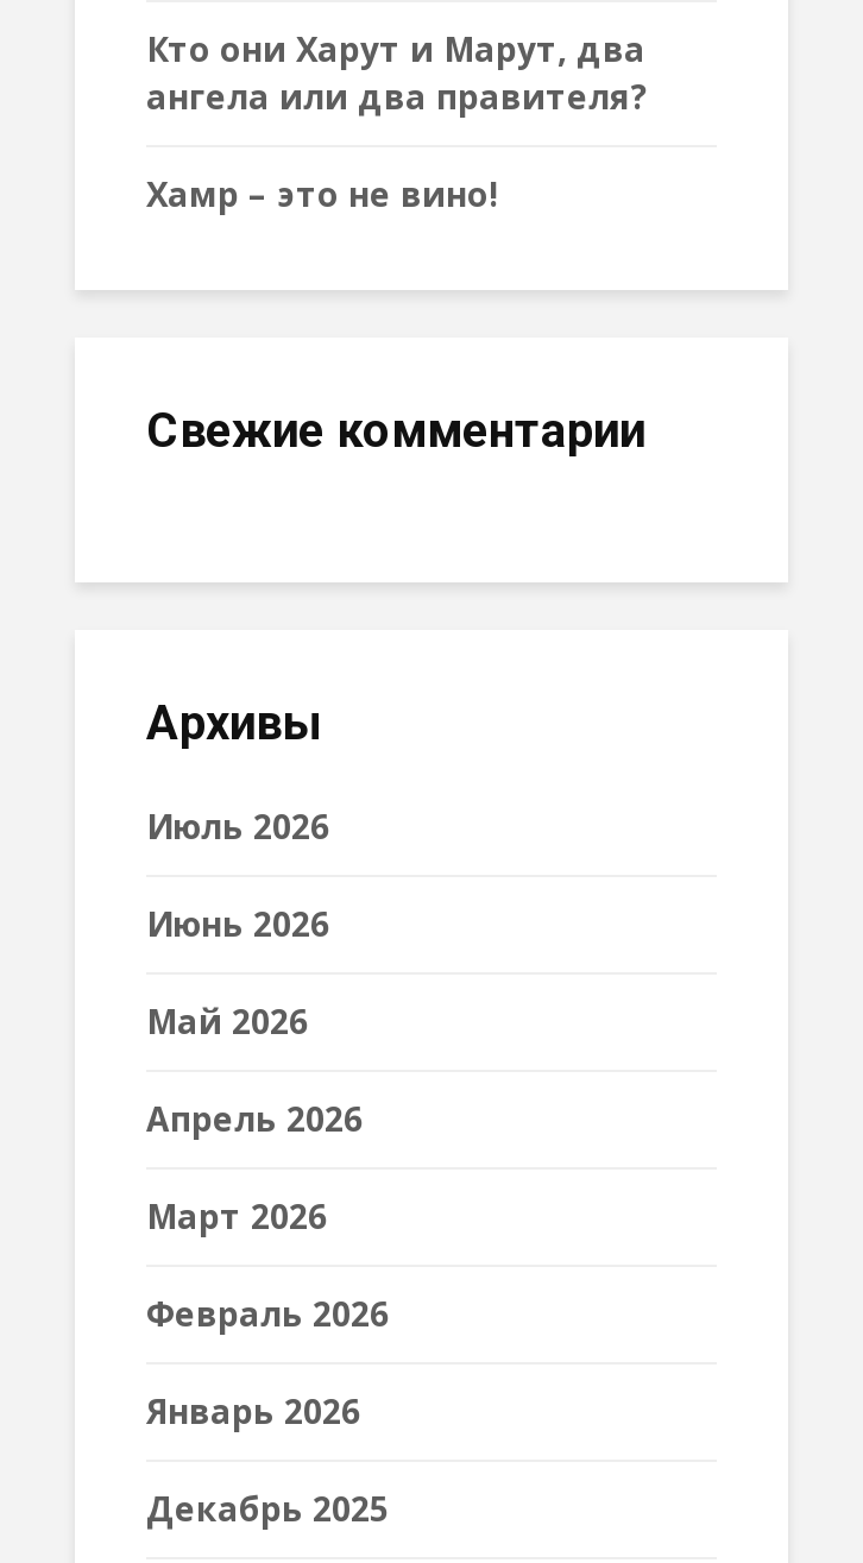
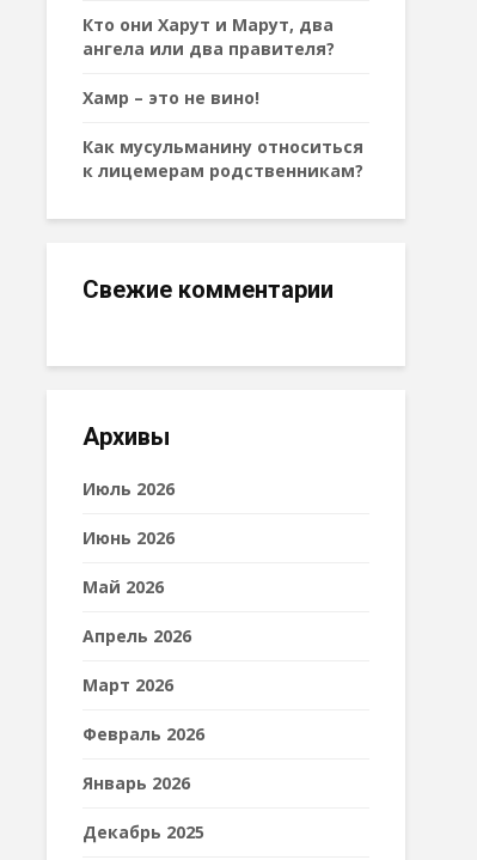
+ Как мусульманину относиться
+ к лицемерам родственникам?
